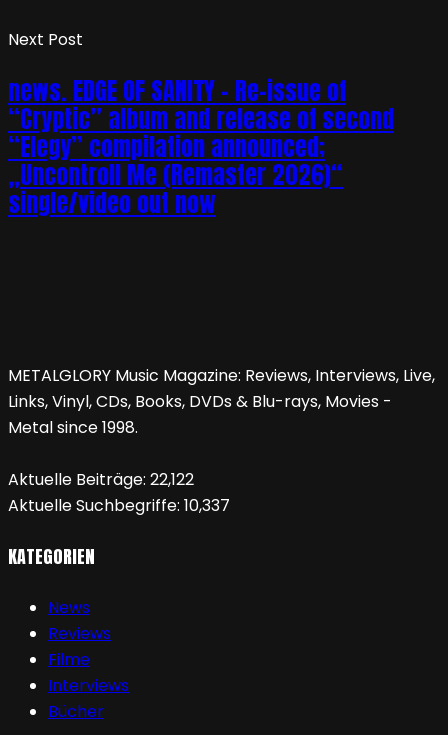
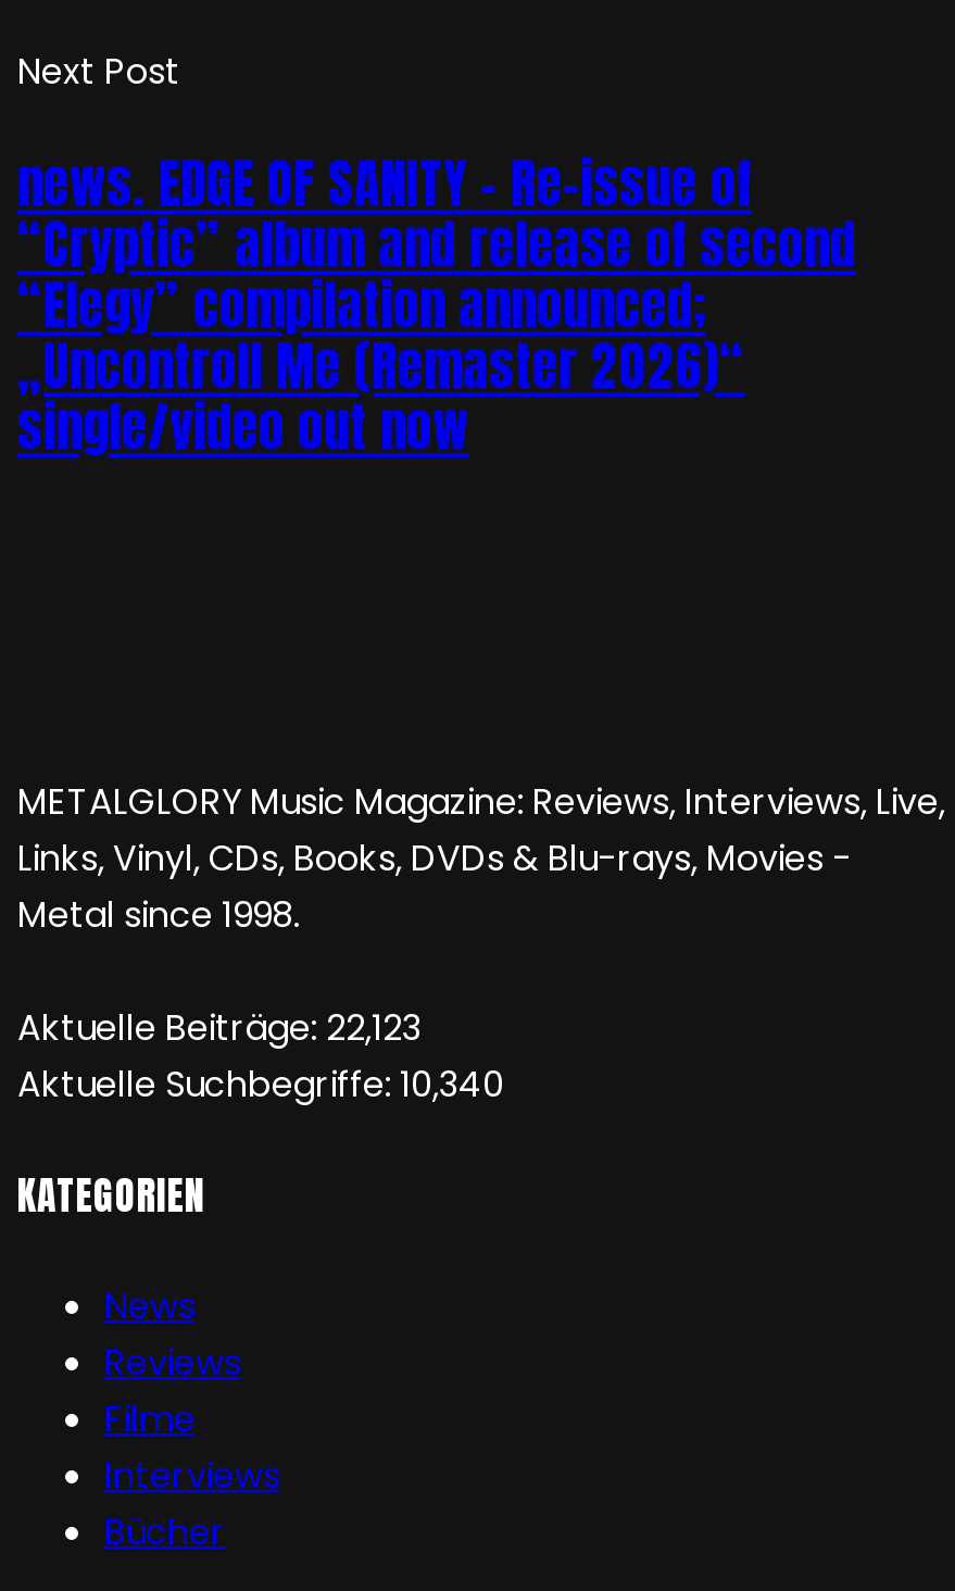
- Aktuelle Beiträge: 22,122
+ Aktuelle Beiträge: 22,123

- Aktuelle Suchbegriffe: 10,337
+ Aktuelle Suchbegriffe: 10,340
